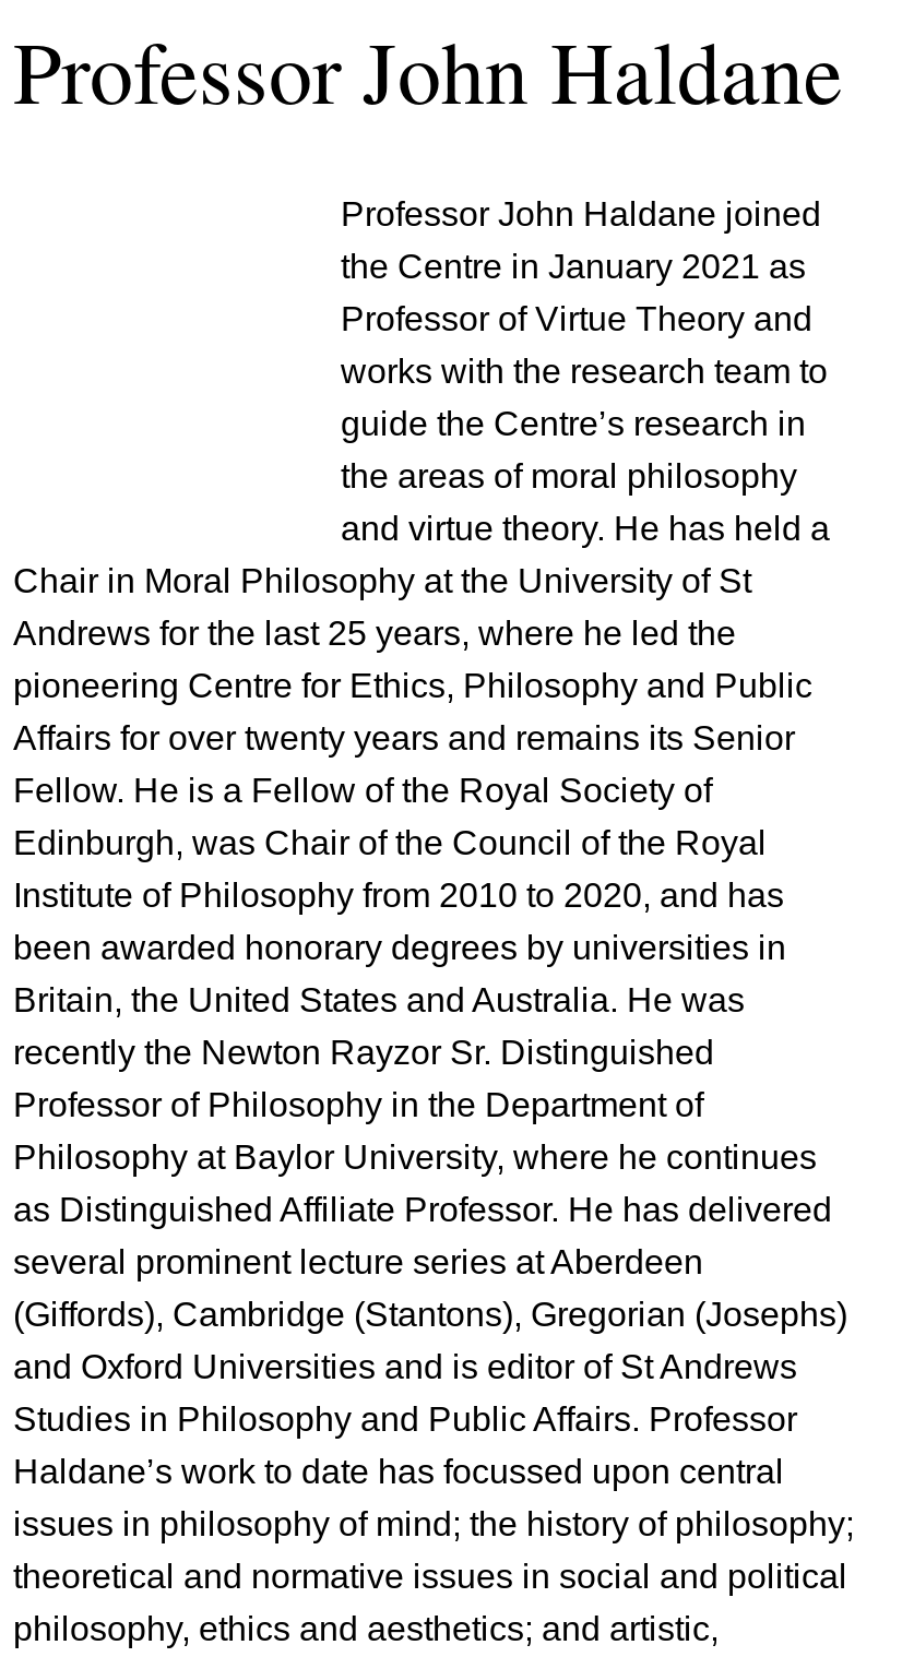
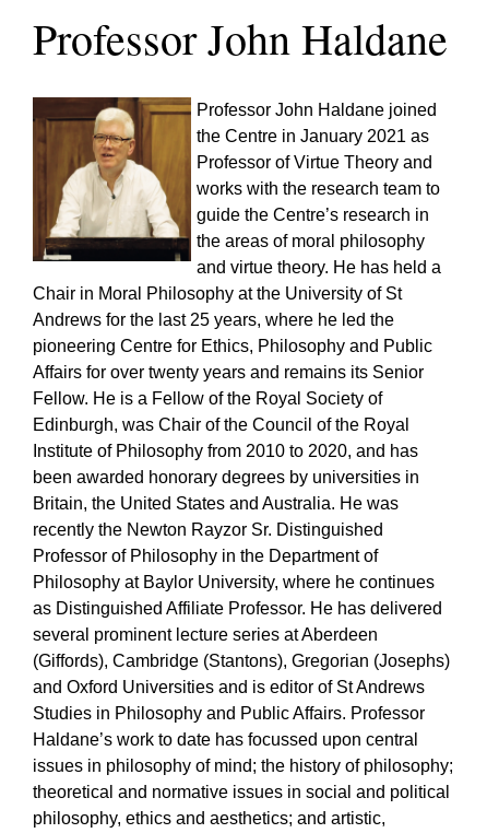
+ [image]
